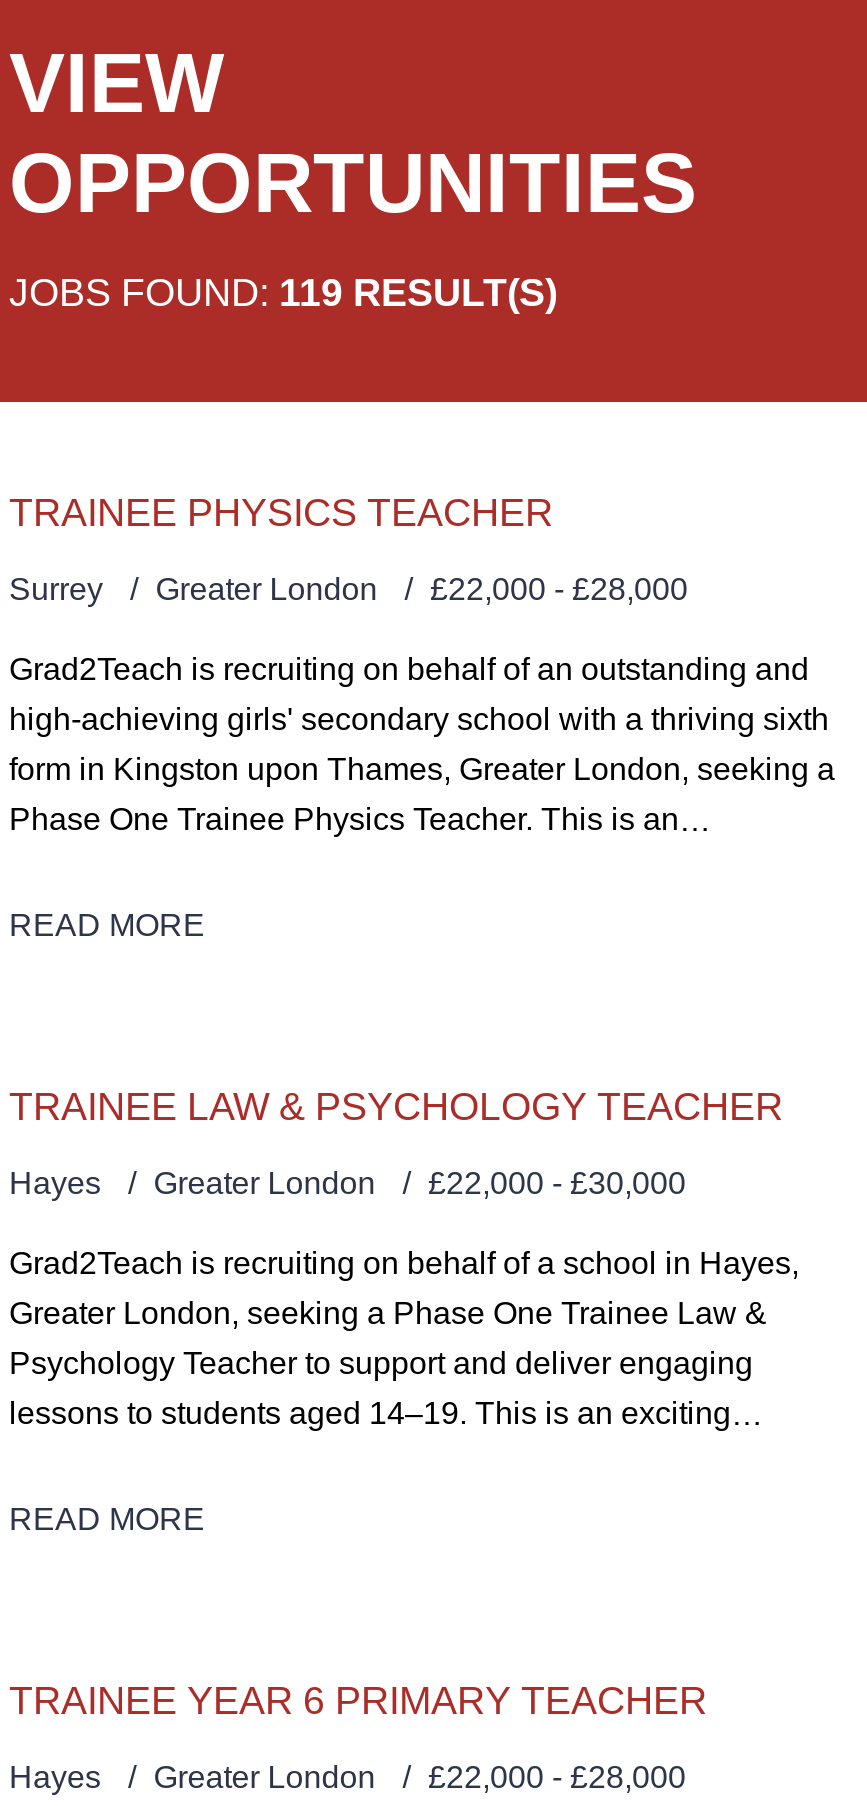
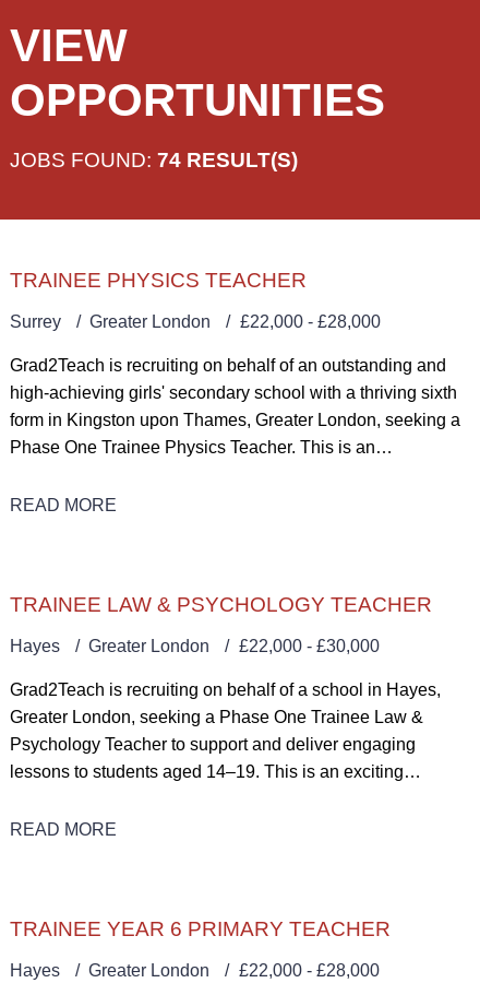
- JOBS FOUND: 119 RESULT(S)
+ JOBS FOUND: 74 RESULT(S)
